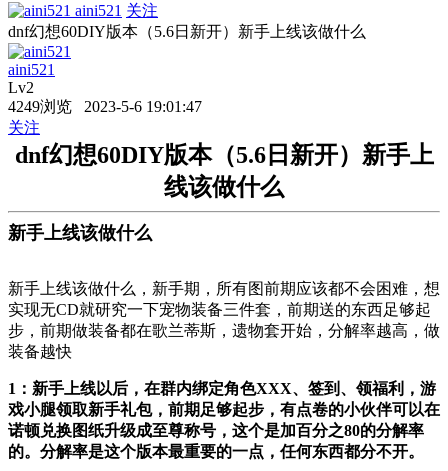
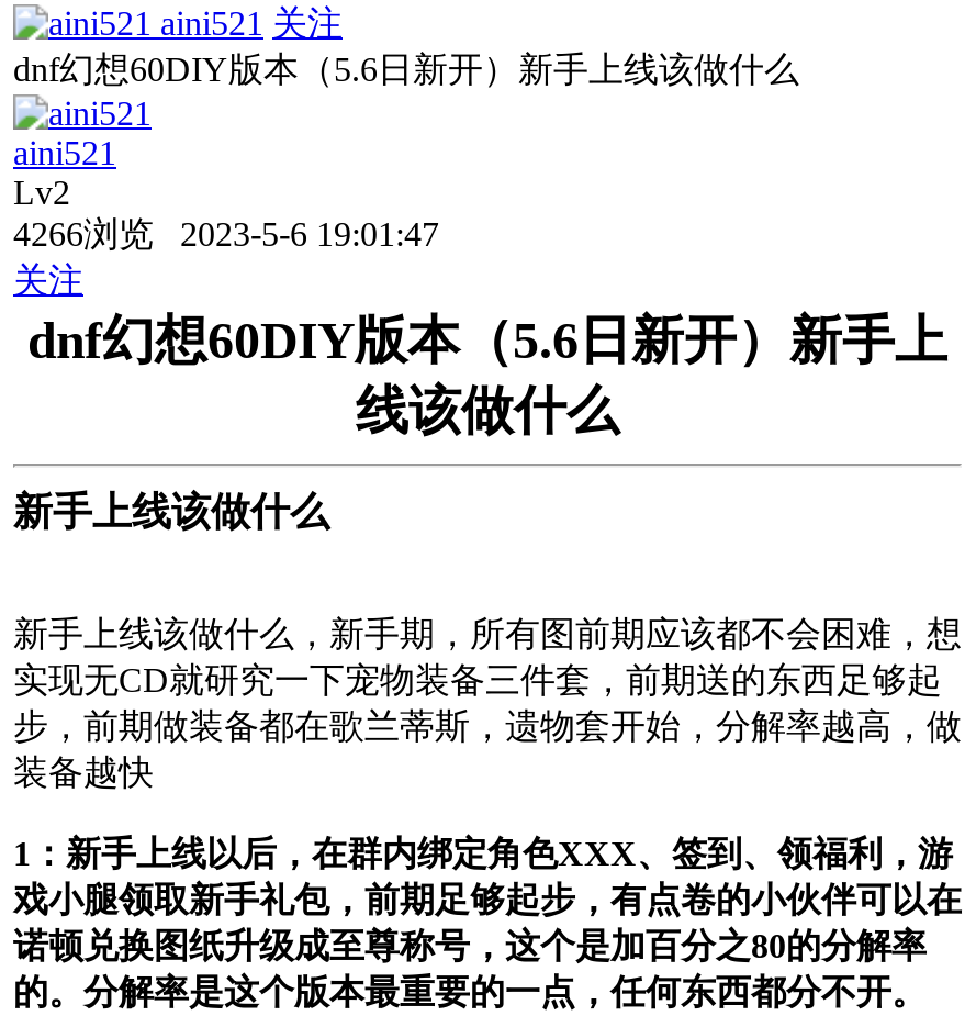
- 4249浏览 2023-5-6 19:01:47
+ 4266浏览 2023-5-6 19:01:47
